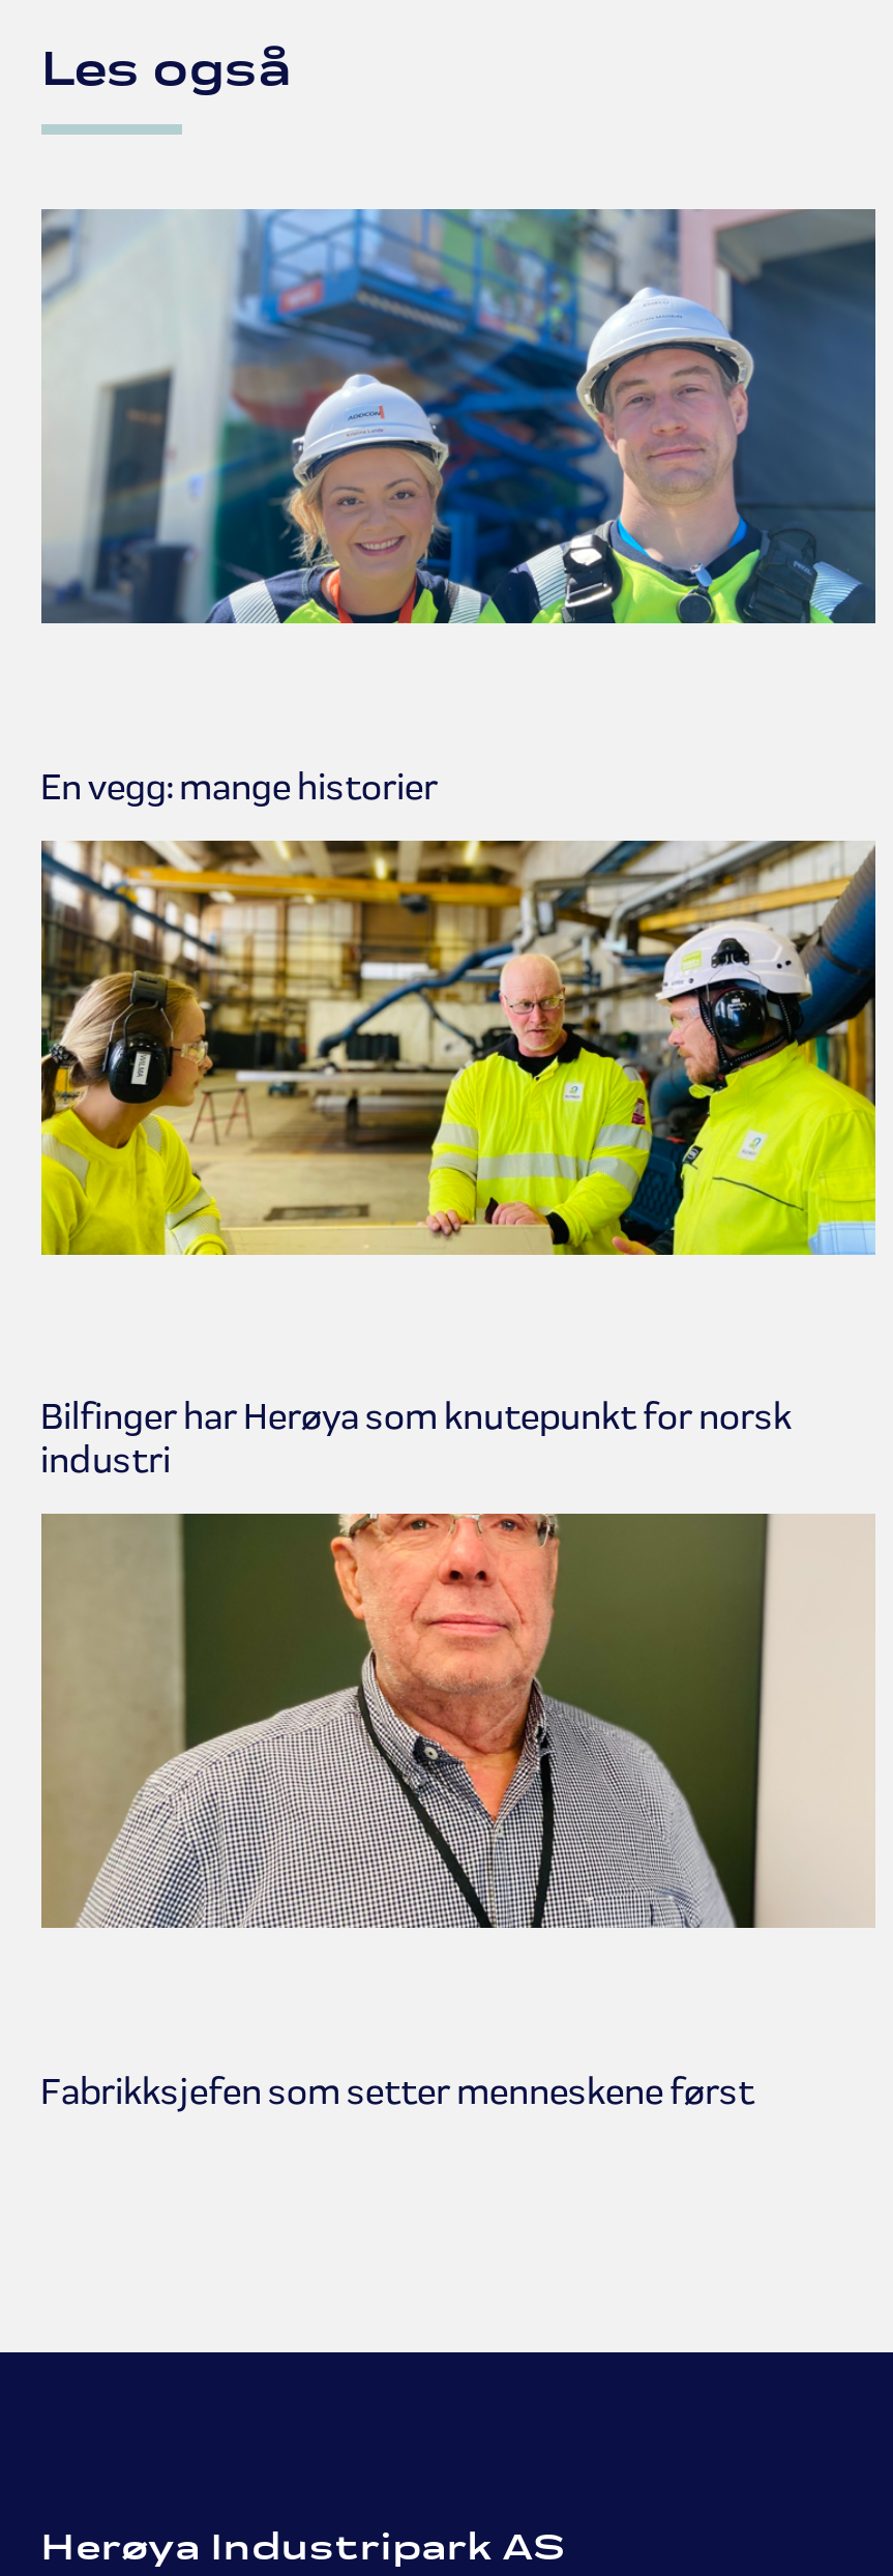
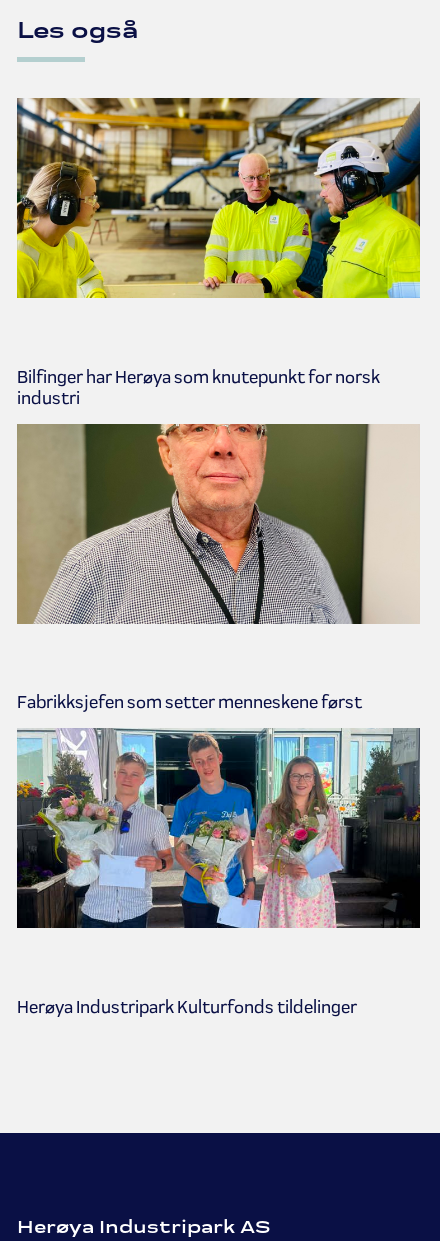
- [image]

- En vegg: mange historier

moved up: [image]

moved up: [image] | Bilfinger har Herøya som knutepunkt for norsk | industri | Fabrikksjefen som setter menneskene først

+ [image]

+ Herøya Industripark Kulturfonds tildelinger
